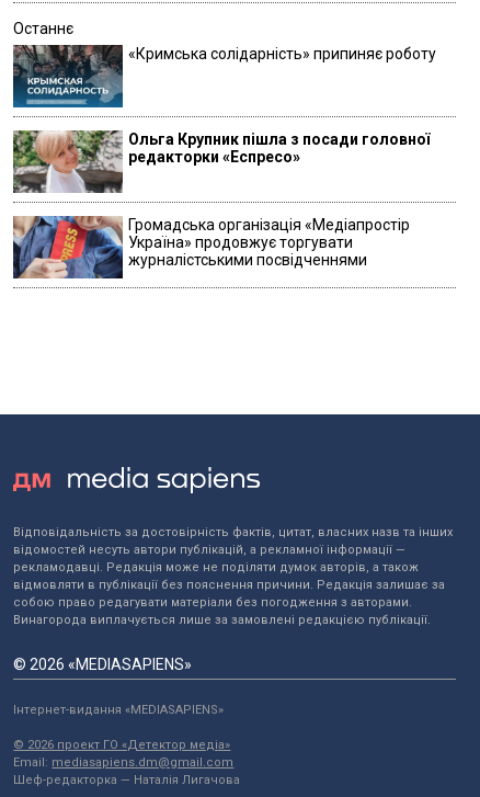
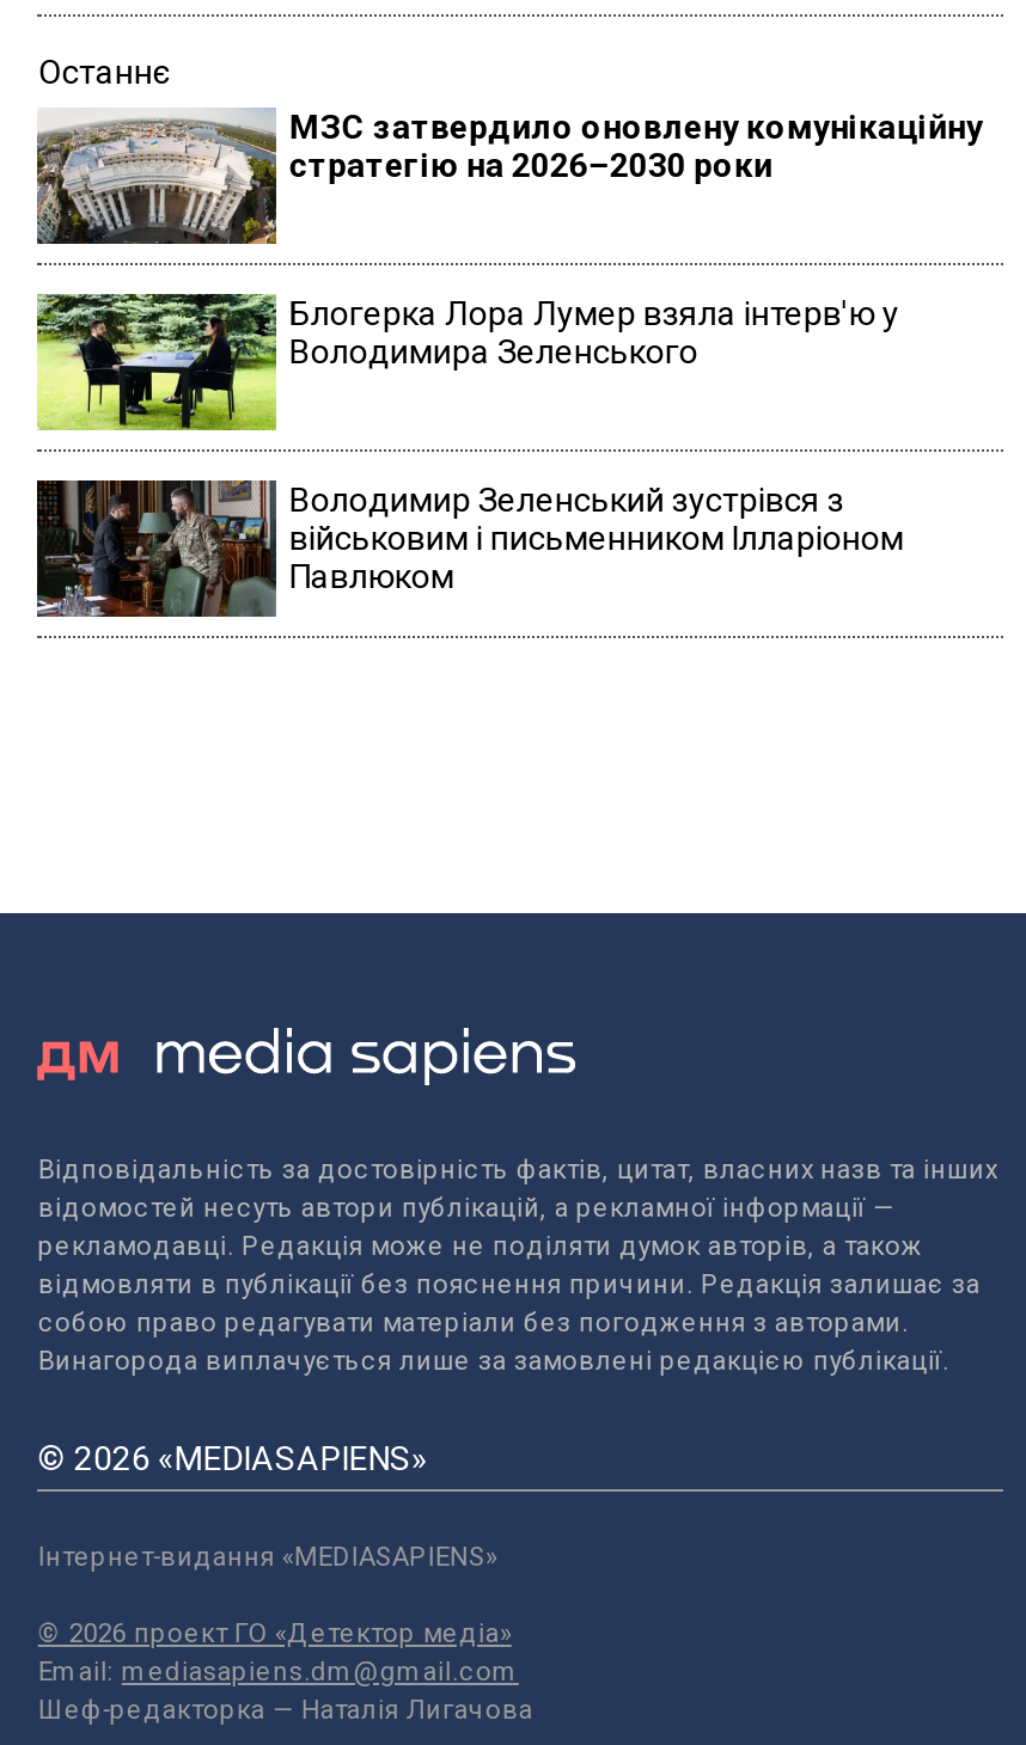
- [image]
- «Кримська солідарність» припиняє роботу
+ [image]
+ МЗС затвердило оновлену комунікаційну
+ стратегію на 2026–2030 роки

- [image]
- Ольга Крупник пішла з посади головної
- редакторки «Еспресо»
+ [image]
+ Блогерка Лора Лумер взяла інтерв'ю у
+ Володимира Зеленського

- [image]
- Громадська організація «Медіапростір
- Україна» продовжує торгувати
- журналістськими посвідченнями
+ [image]
+ Володимир Зеленський зустрівся з
+ військовим і письменником Ілларіоном
+ Павлюком
